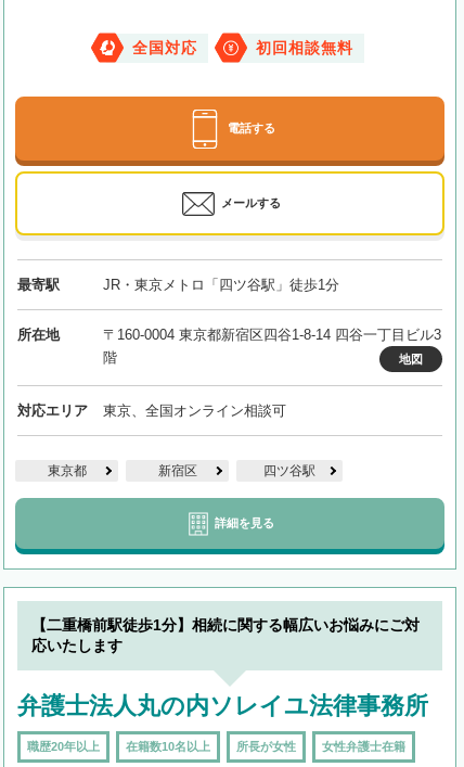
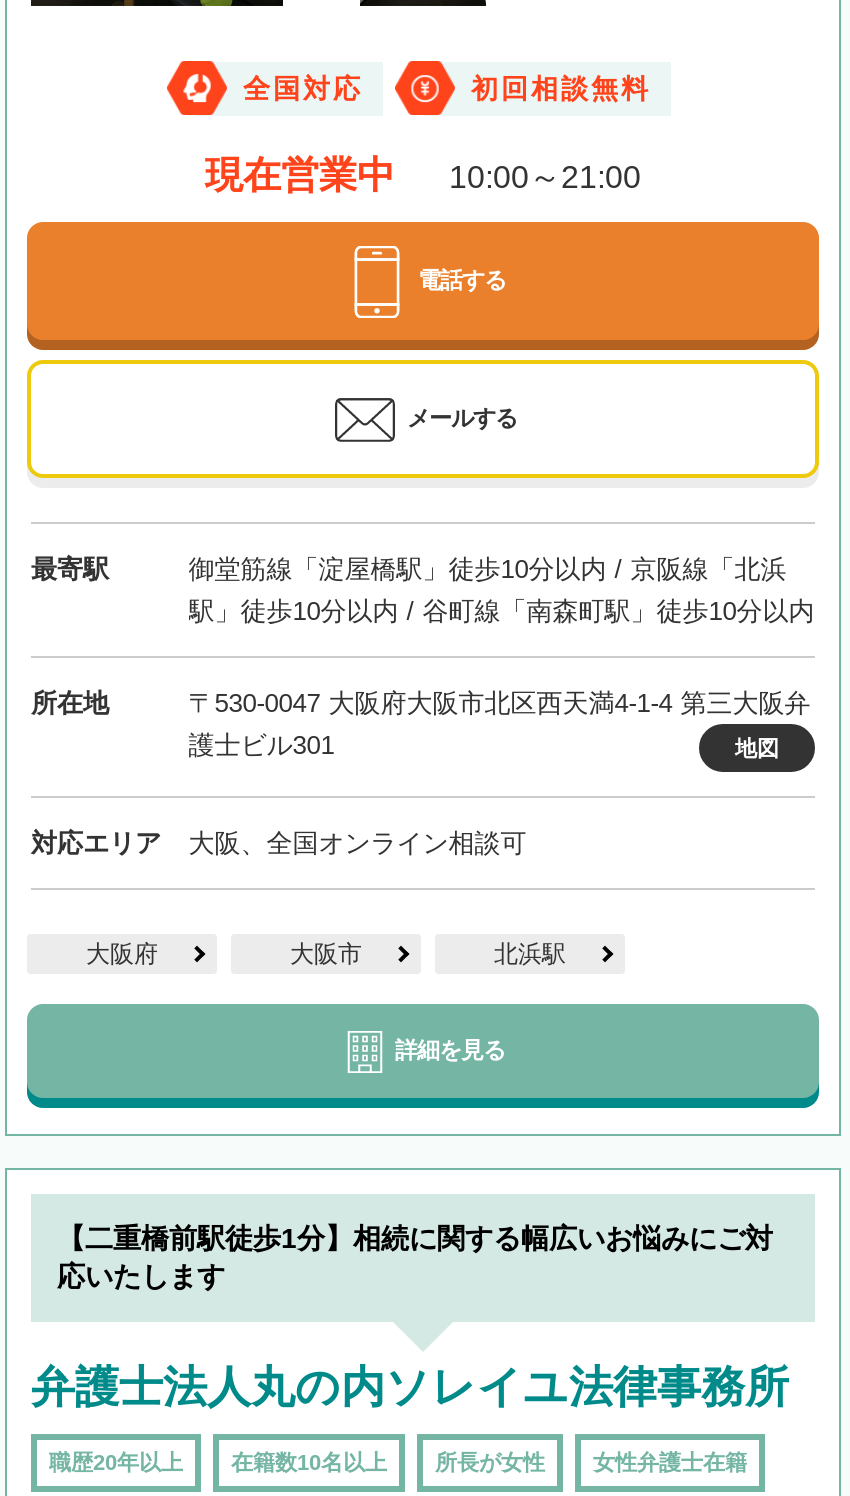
+ 現在営業中
+ 10:00～21:00

- JR・東京メトロ「四ツ谷駅」徒歩1分
+ 御堂筋線「淀屋橋駅」徒歩10分以内 / 京阪線「北浜
+ 駅」徒歩10分以内 / 谷町線「南森町駅」徒歩10分以内

- 〒160-0004 東京都新宿区四谷1-8-14 四谷一丁目ビル3
- 階
+ 〒530-0047 大阪府大阪市北区西天満4-1-4 第三大阪弁
+ 護士ビル301

- 東京、全国オンライン相談可
+ 大阪、全国オンライン相談可

- 東京都
- 新宿区
- 四ツ谷駅
+ 大阪府
+ 大阪市
+ 北浜駅
